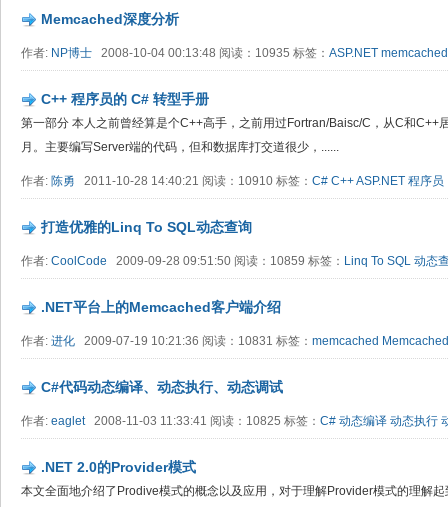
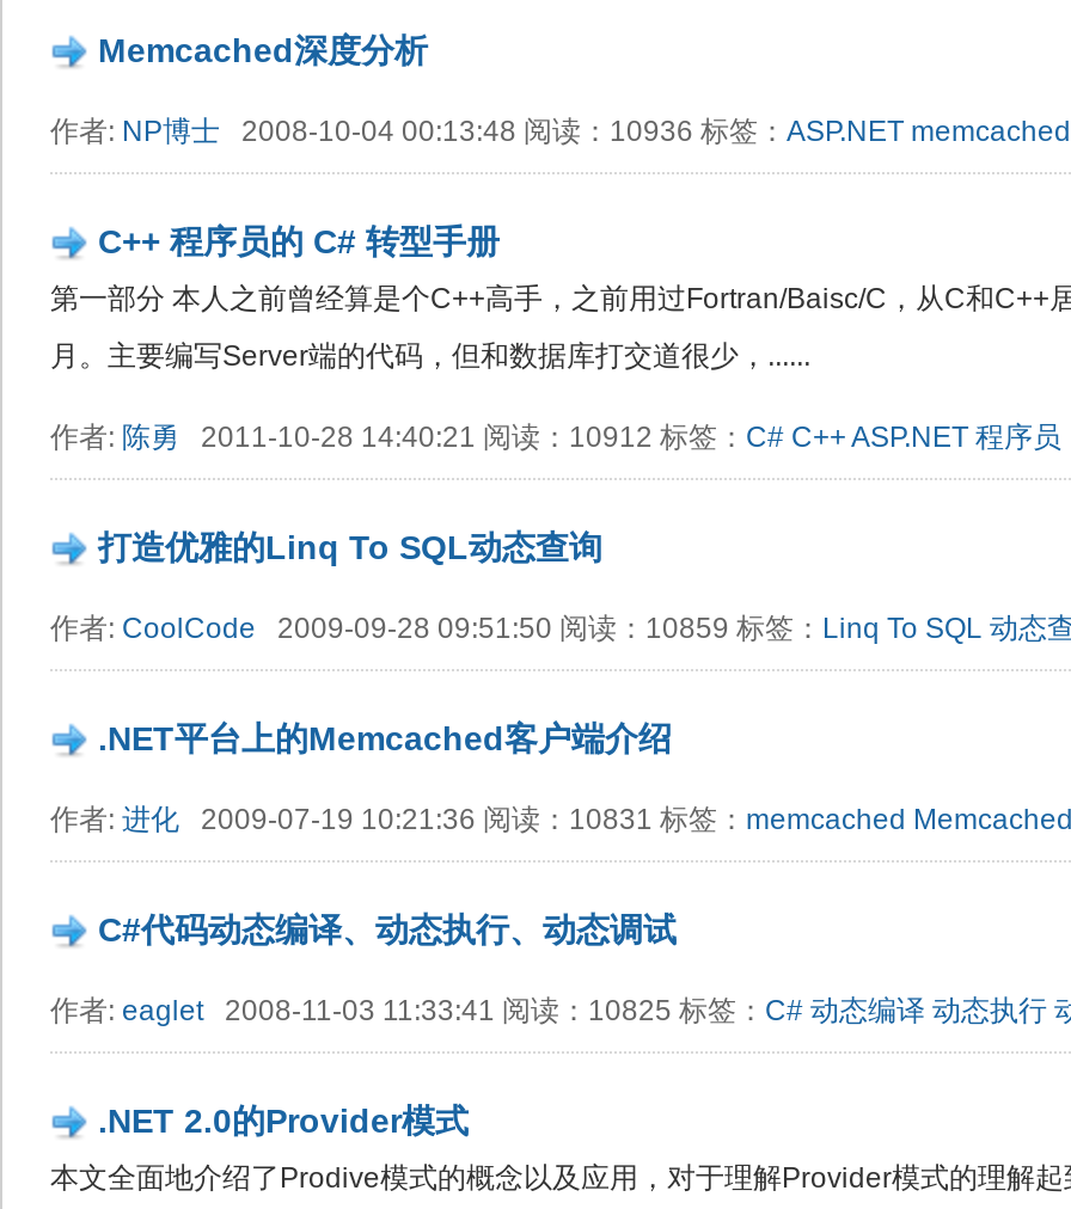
- 作者: NP博士2008-10-04 00:13:48 阅读：10935 标签：ASP.NET memcached
+ 作者: NP博士2008-10-04 00:13:48 阅读：10936 标签：ASP.NET memcached

- 作者:陈勇2011-10-28 14:40:21 阅读：10910 标签：C# C++ ASP.NET 程序员
+ 作者:陈勇2011-10-28 14:40:21 阅读：10912 标签：C# C++ ASP.NET 程序员
